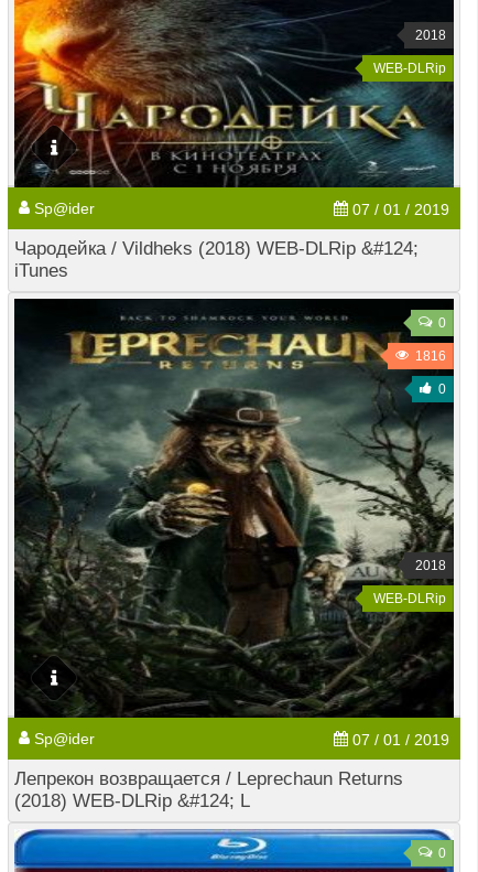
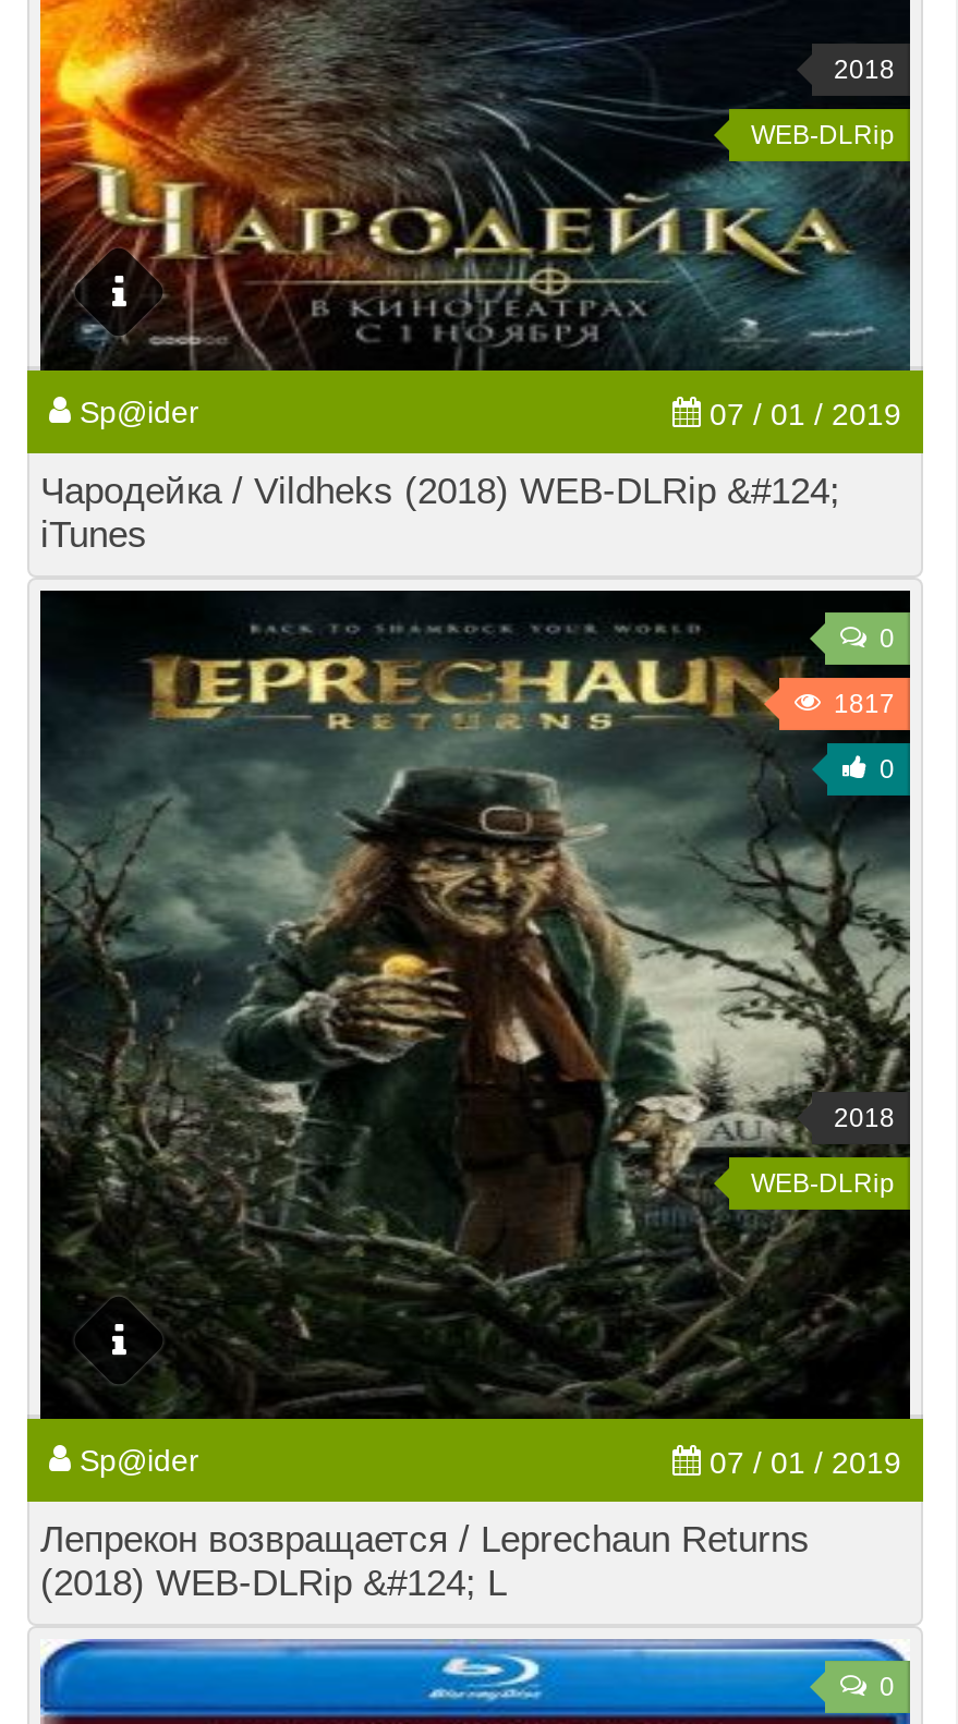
- 1816
+ 1817
